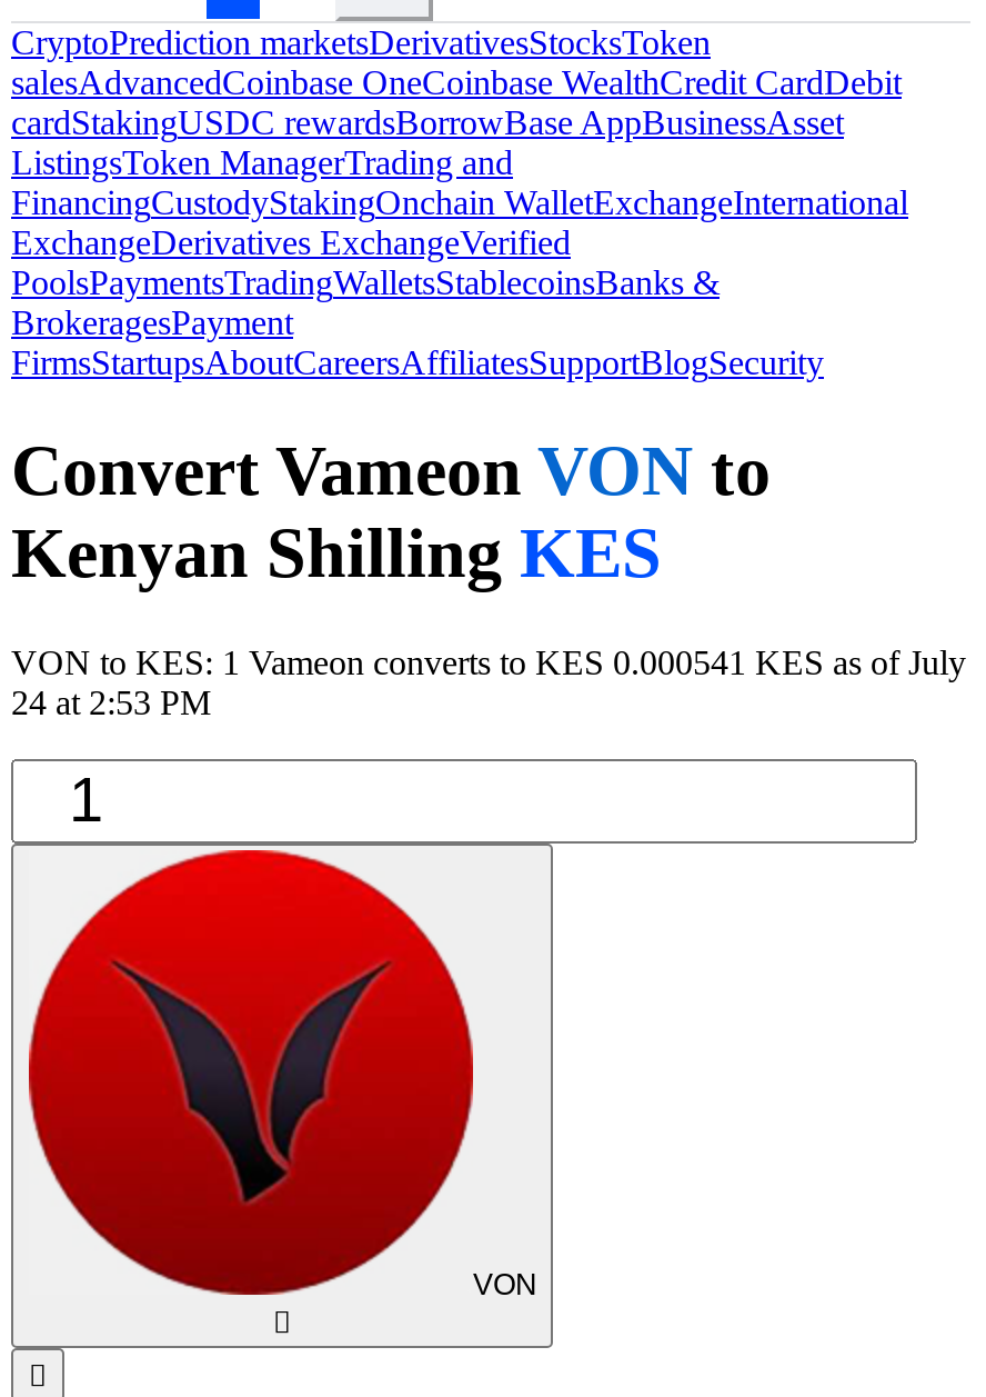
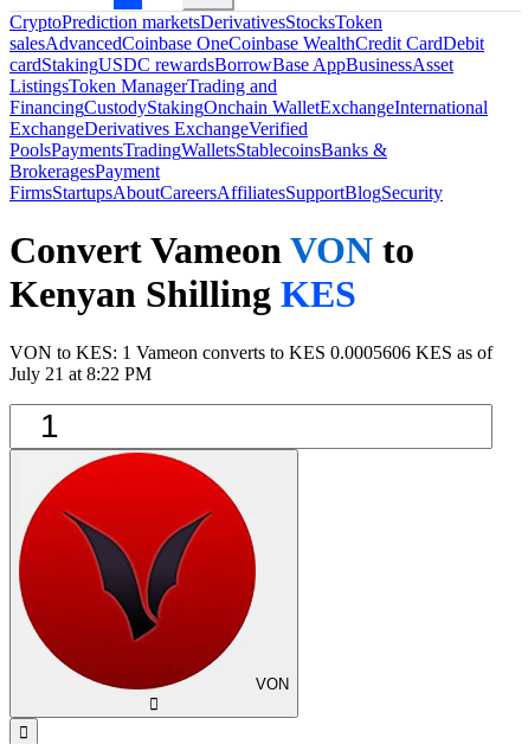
- VON to KES: 1 Vameon converts to KES 0.000541 KES as of July
- 24 at 2:53 PM
+ VON to KES: 1 Vameon converts to KES 0.0005606 KES as of
+ July 21 at 8:22 PM
